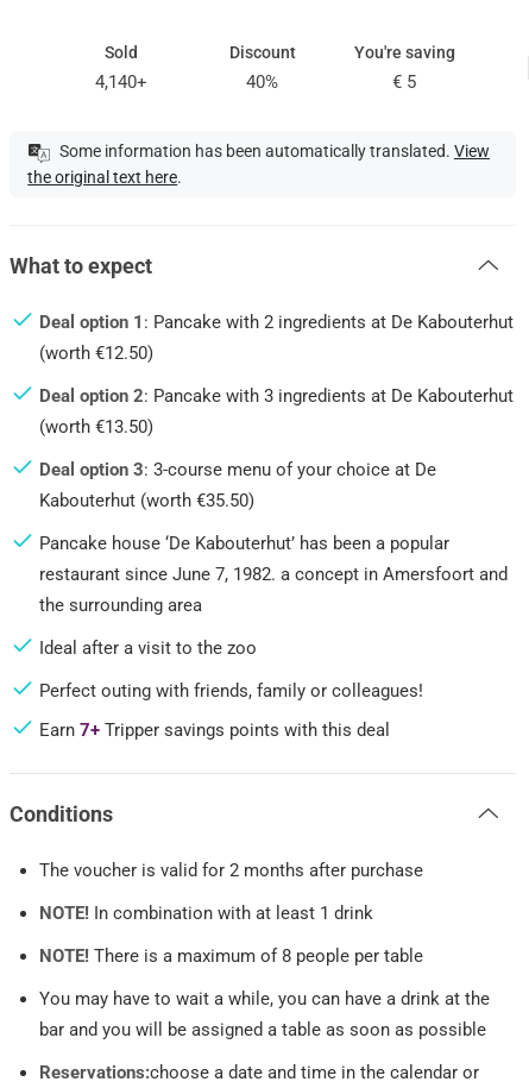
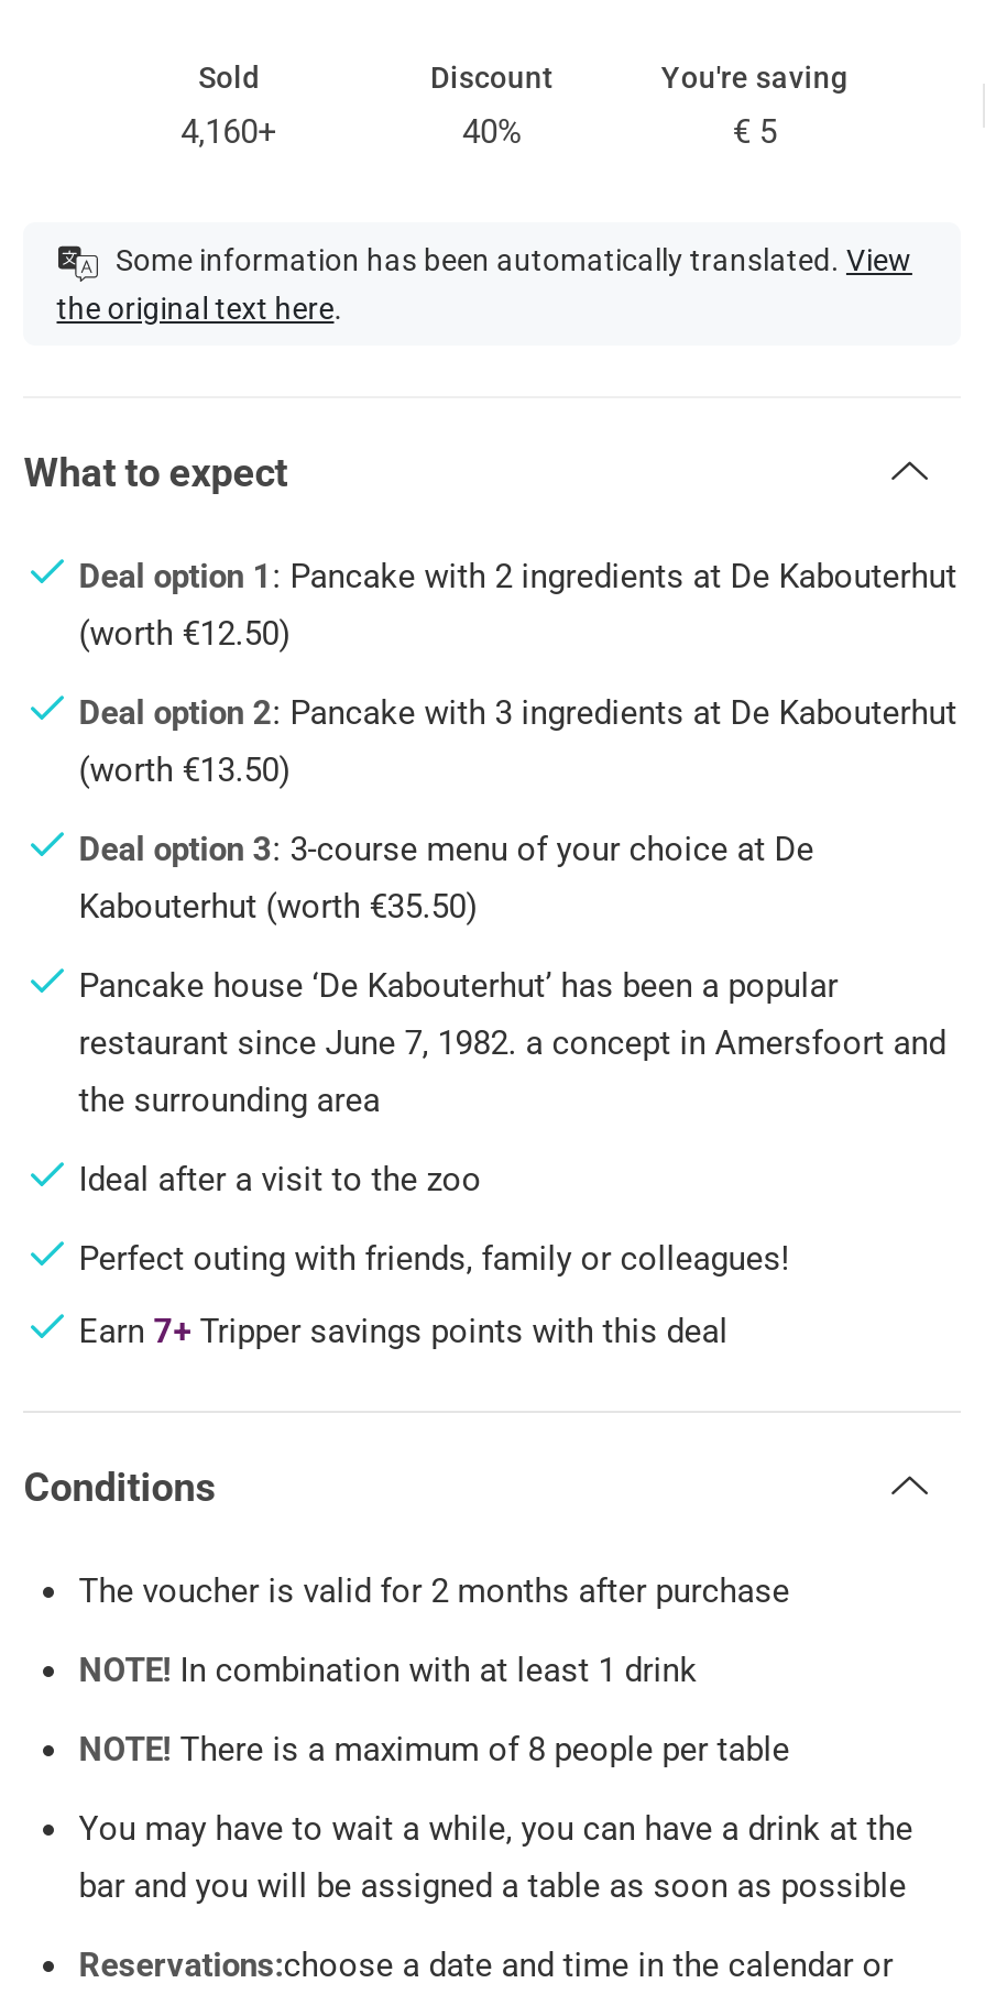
- 4,140+
+ 4,160+
